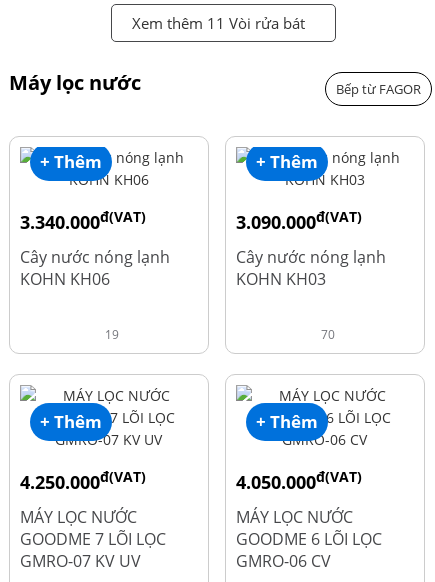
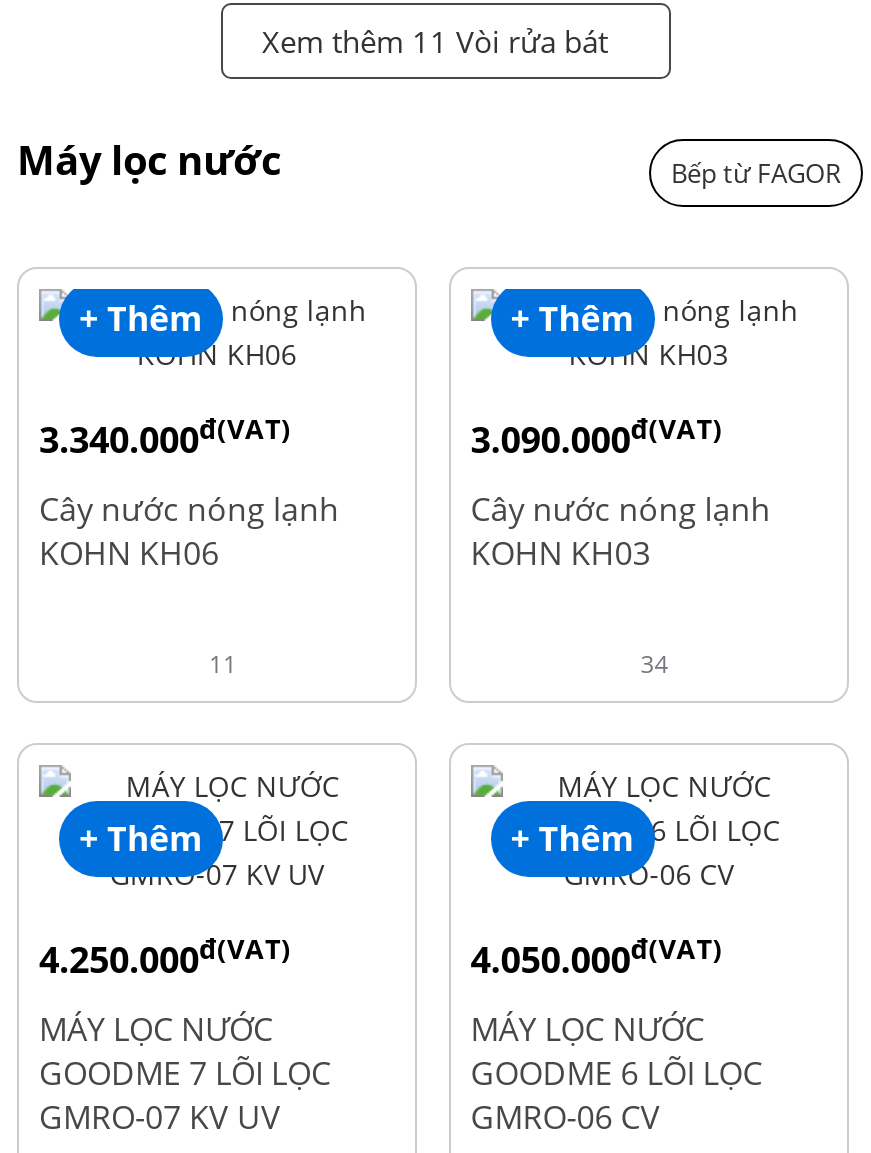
- 19
+ 11

- 70
+ 34
